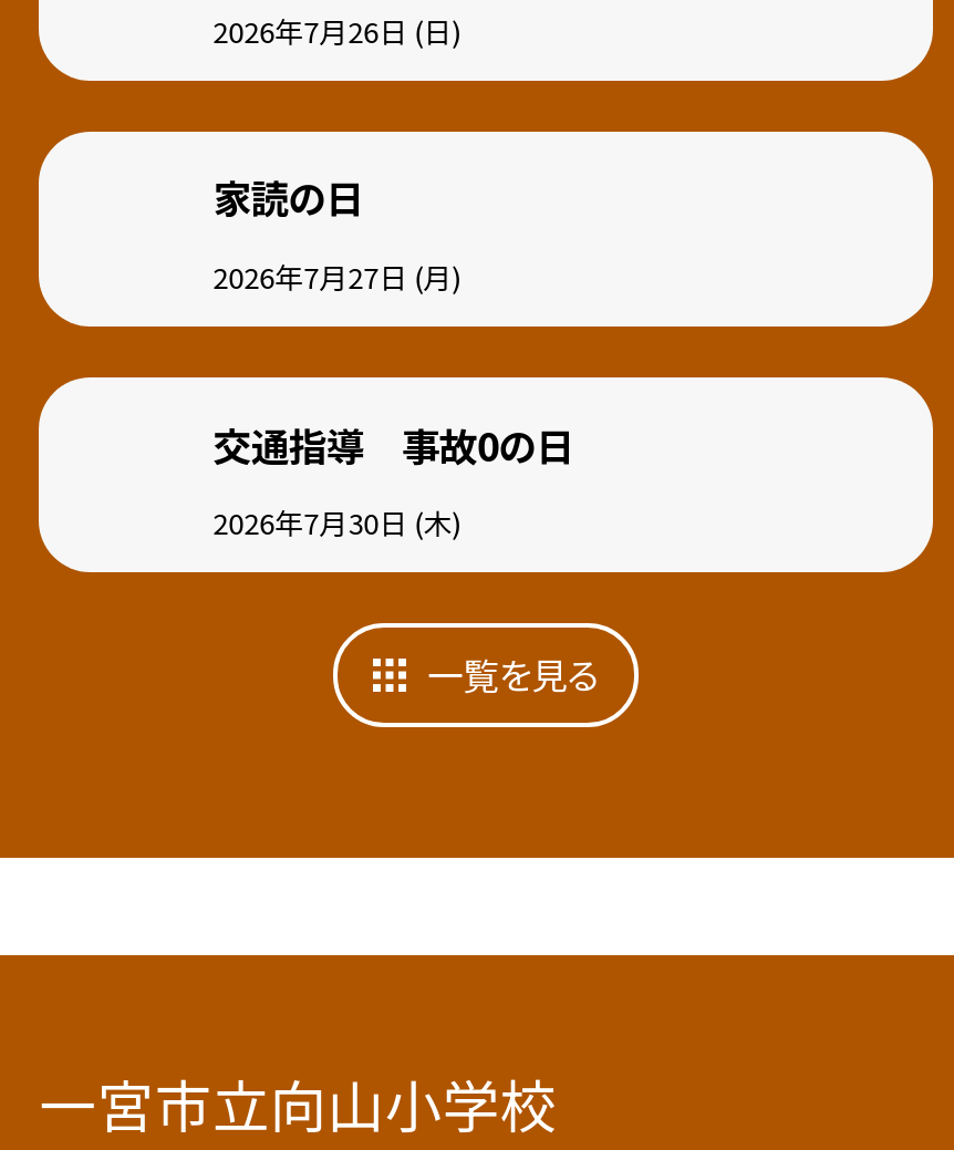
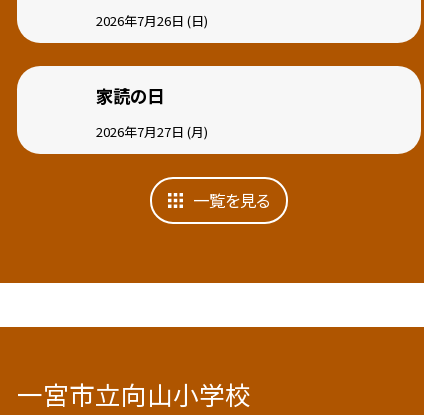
- 交通指導 事故0の日
- 2026年7月30日 (木)
